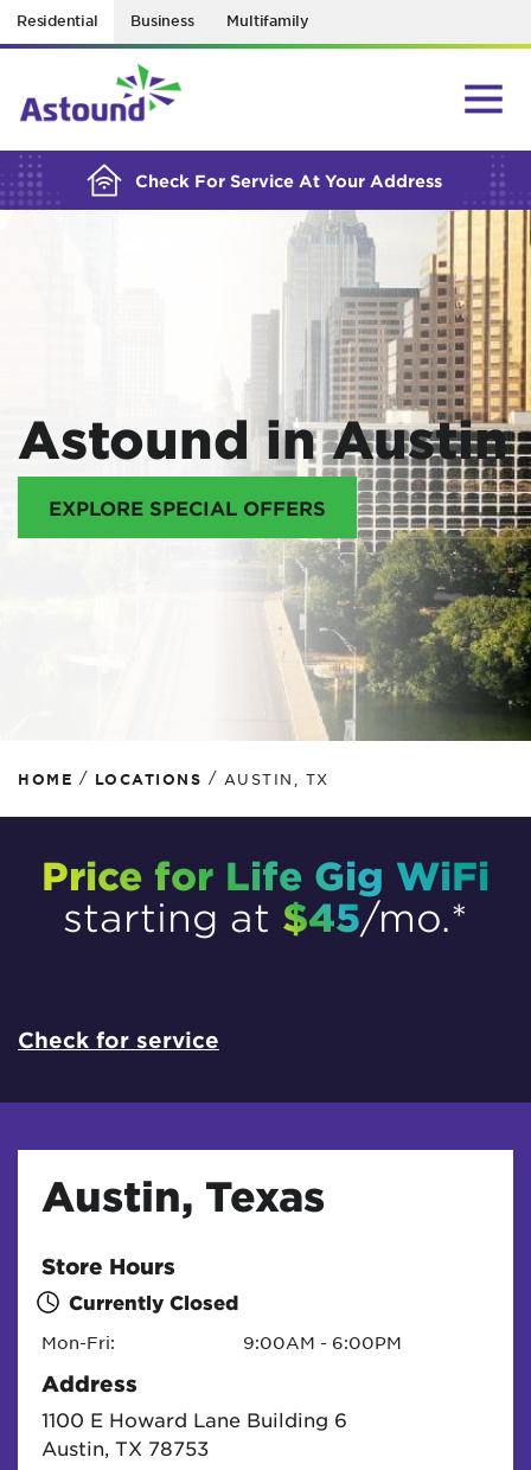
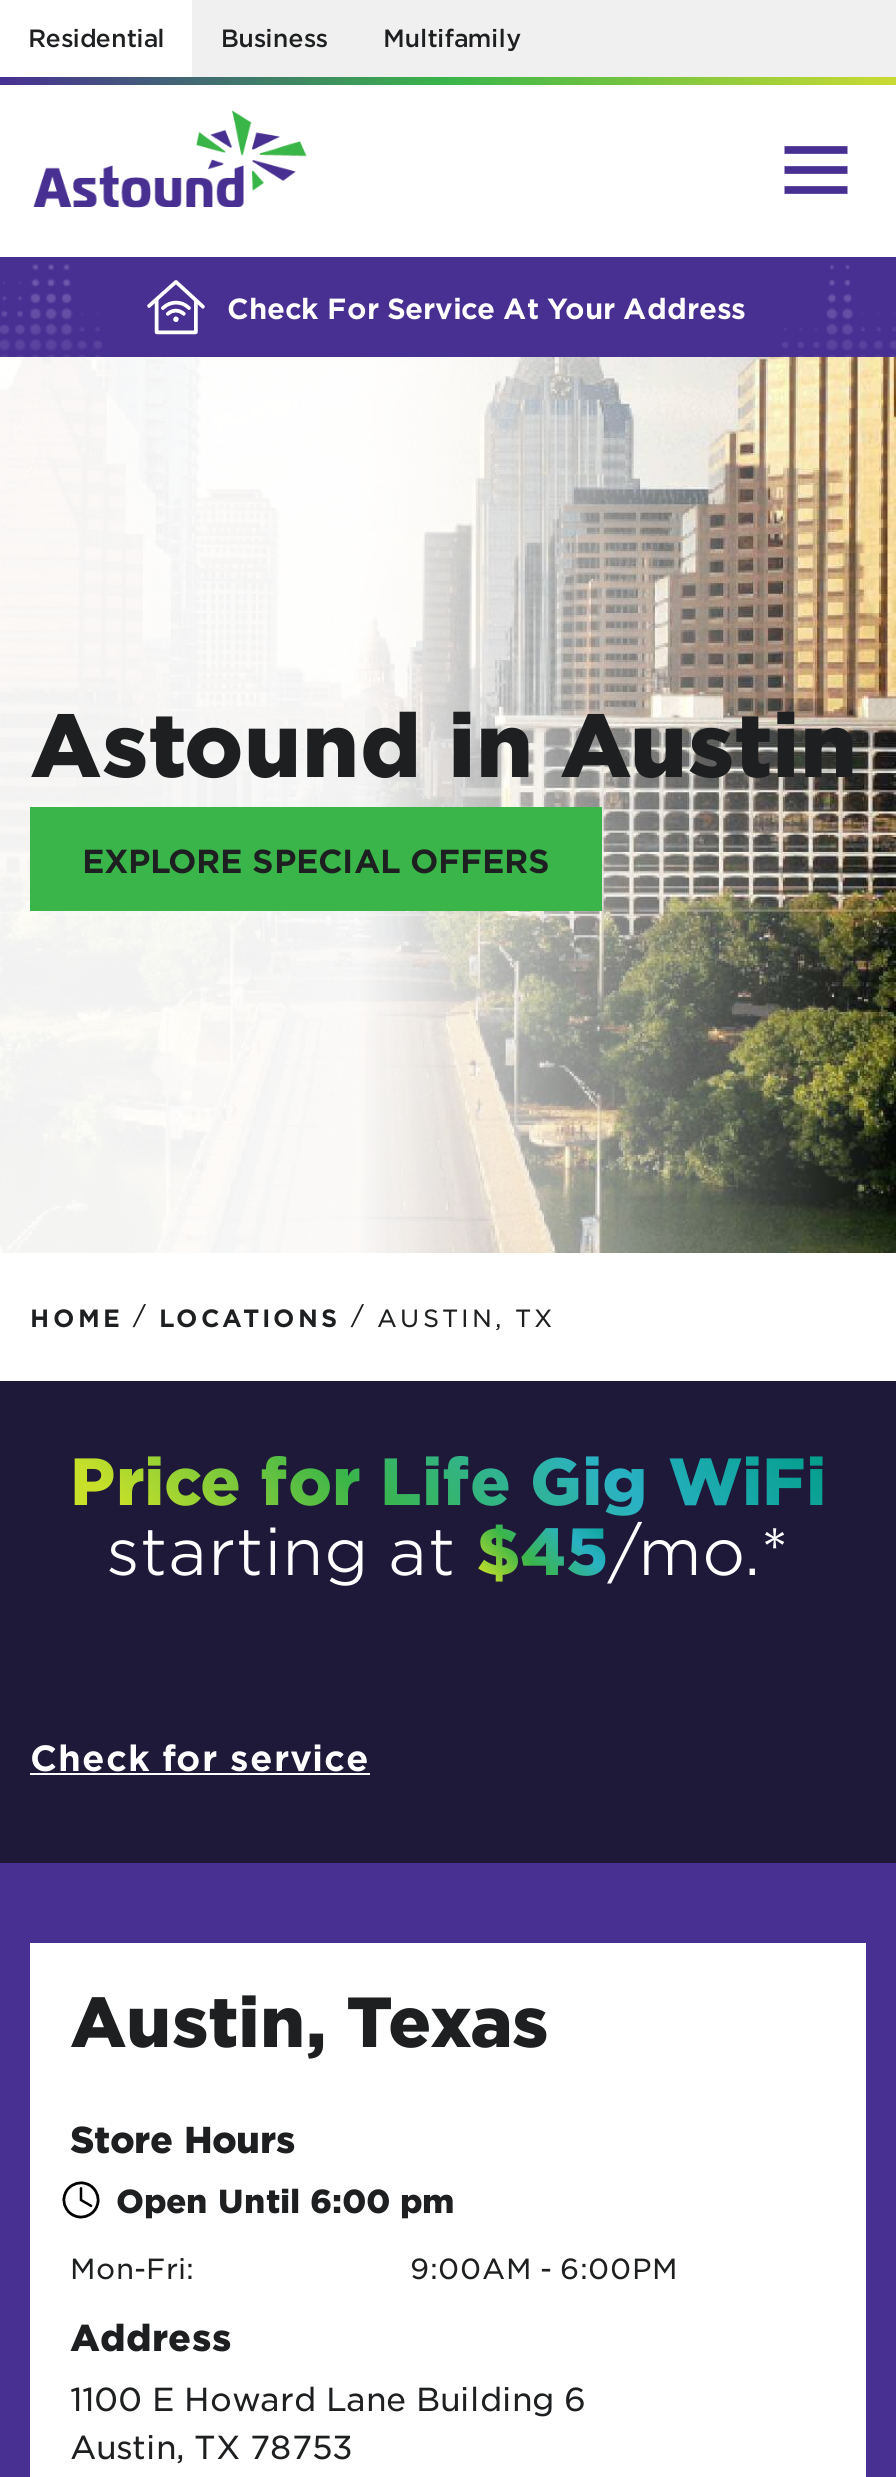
- Currently Closed
+ Open Until 6:00 pm
